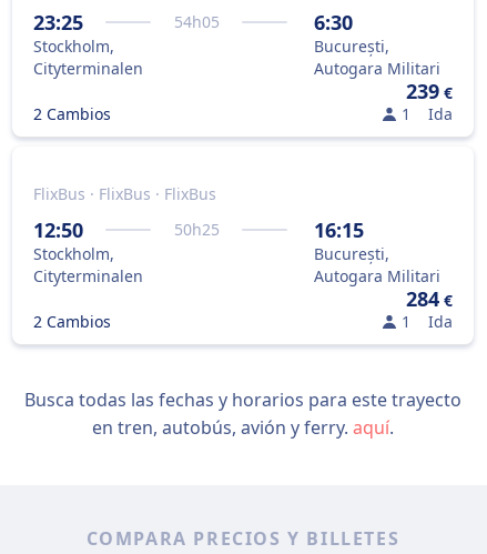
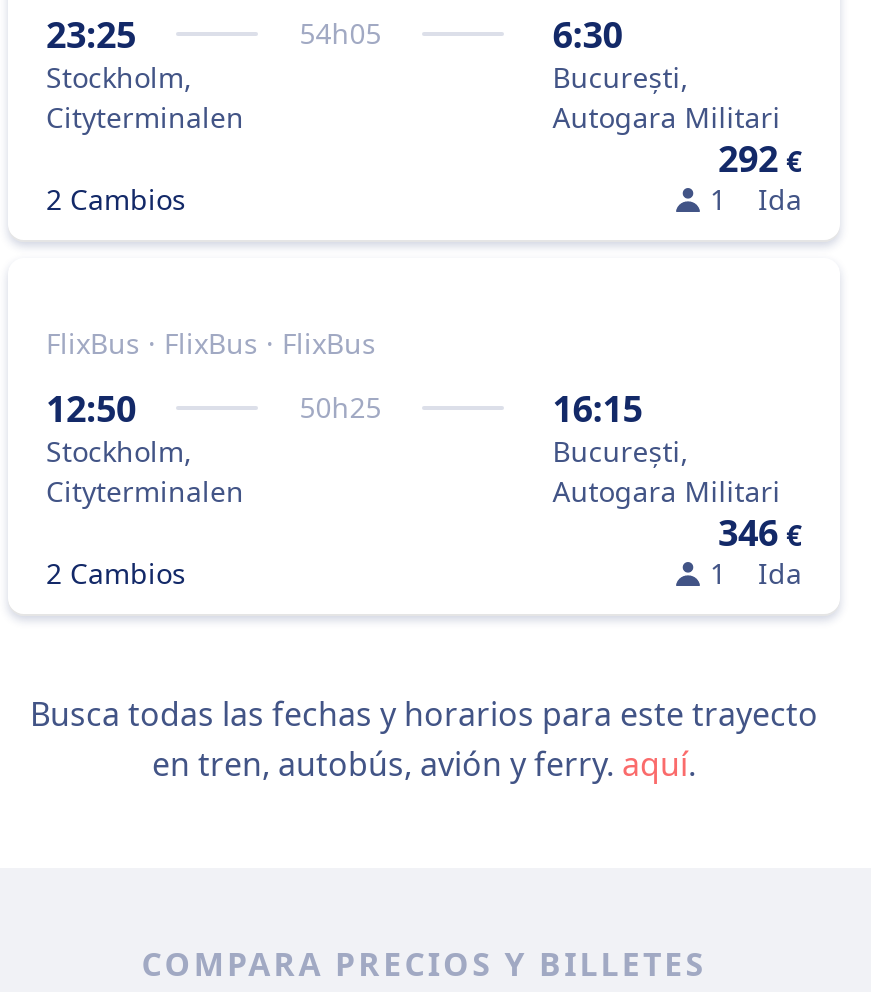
- 239 €
+ 292 €

- 284 €
+ 346 €
